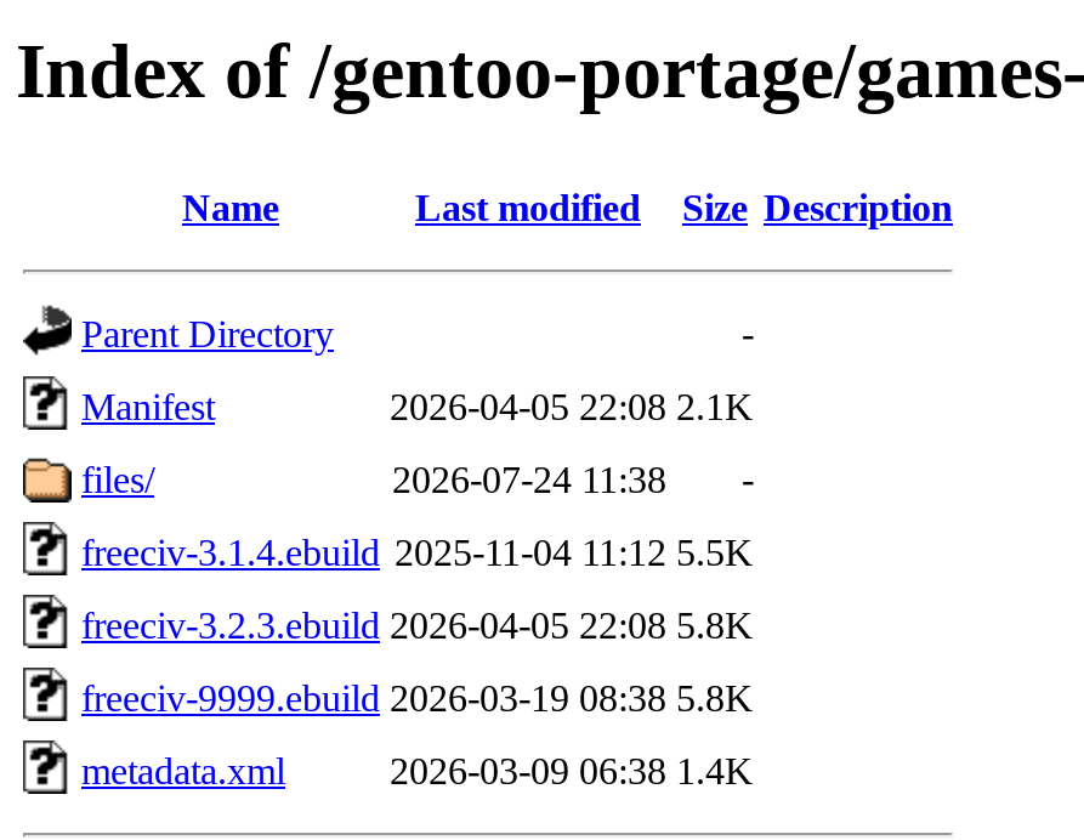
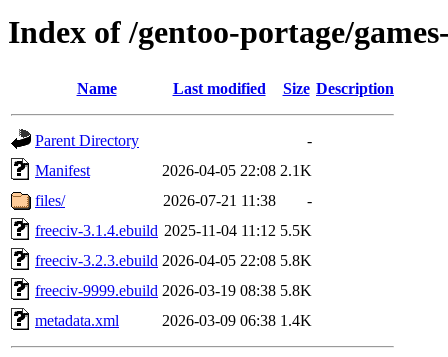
- 2026-07-24 11:38
+ 2026-07-21 11:38
